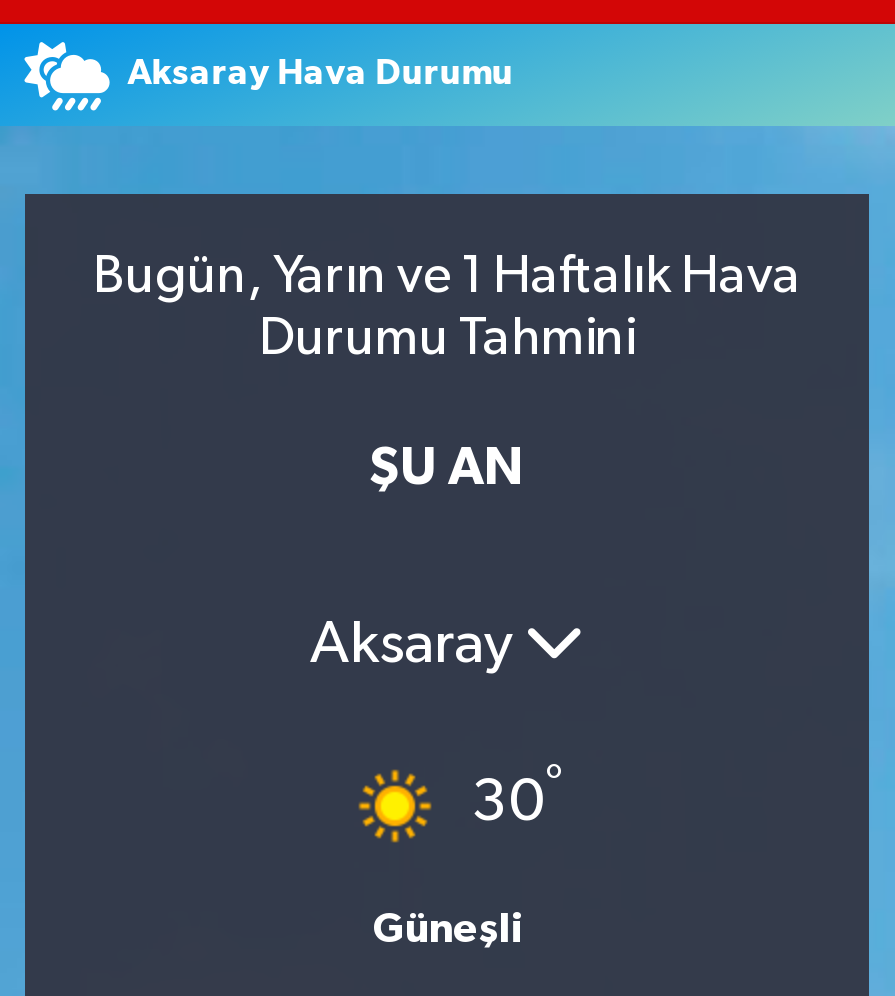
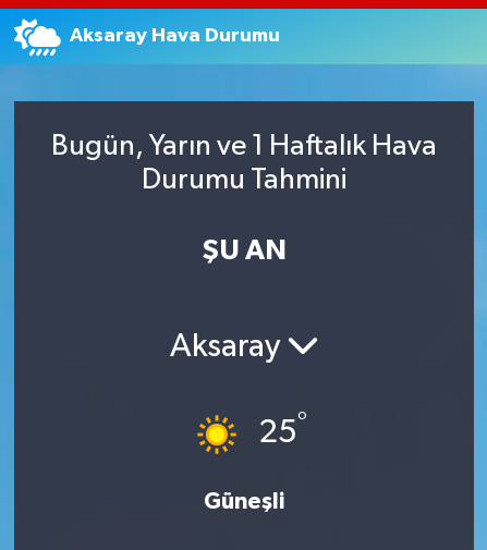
- 30°
+ 25°
